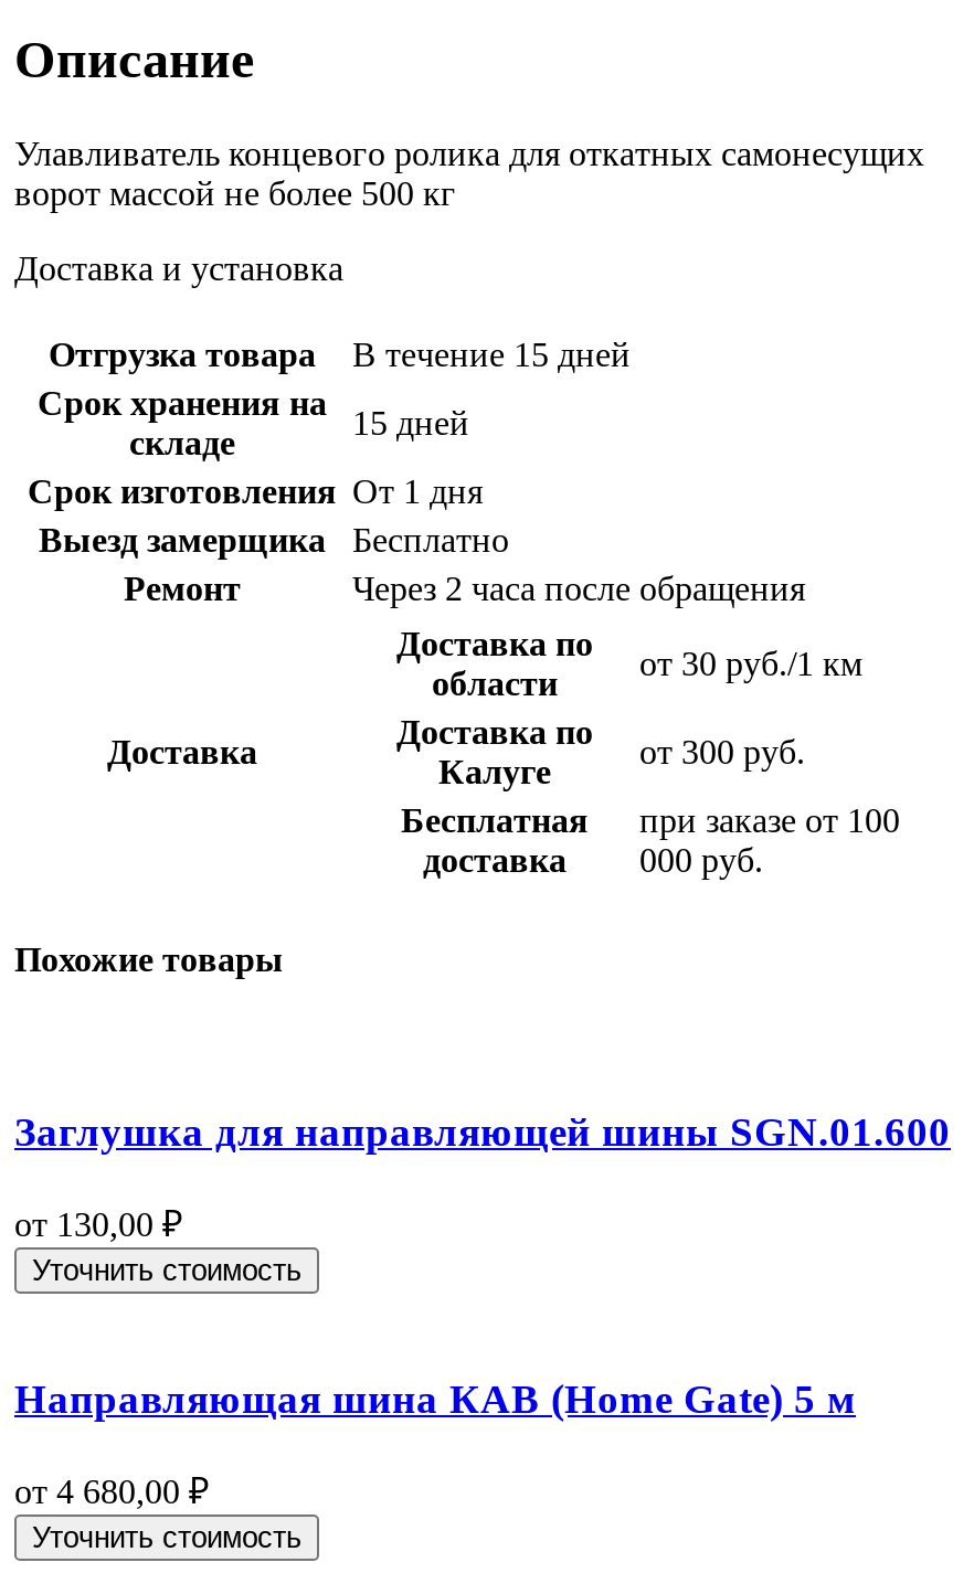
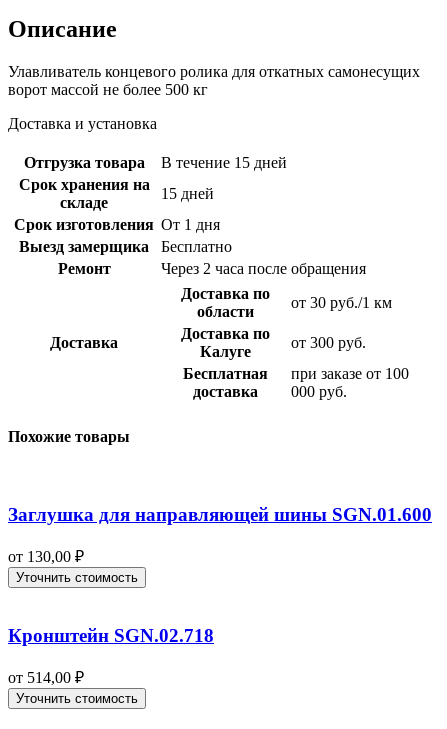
- Направляющая шина КАВ (Home Gate) 5 м
+ Кронштейн SGN.02.718

- от 4 680,00 ₽
+ от 514,00 ₽
